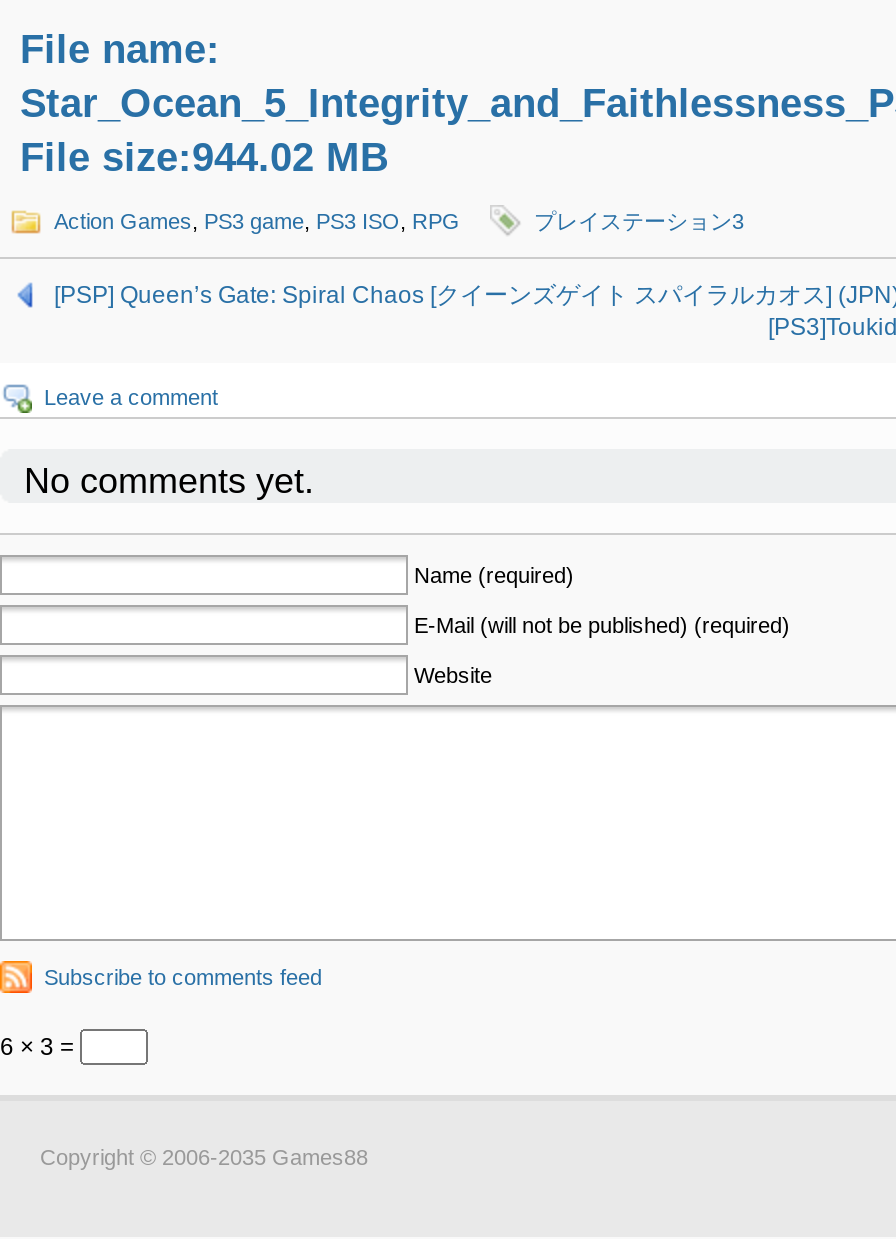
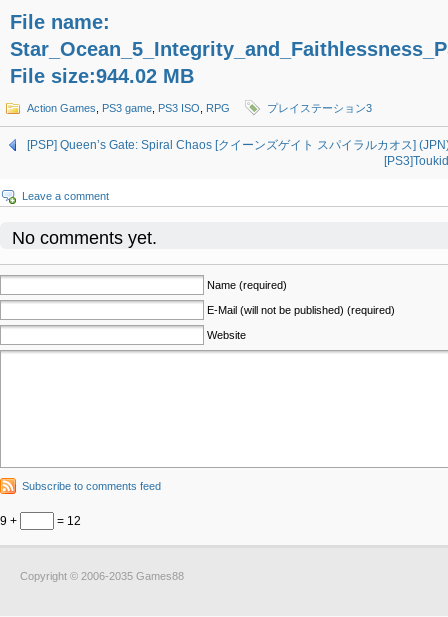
- 6 × 3 =
+ 9 +
+ = 12
